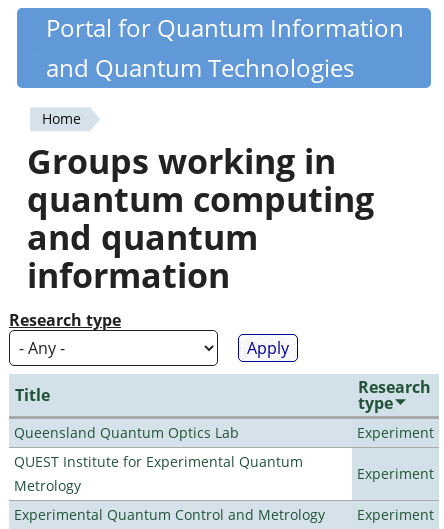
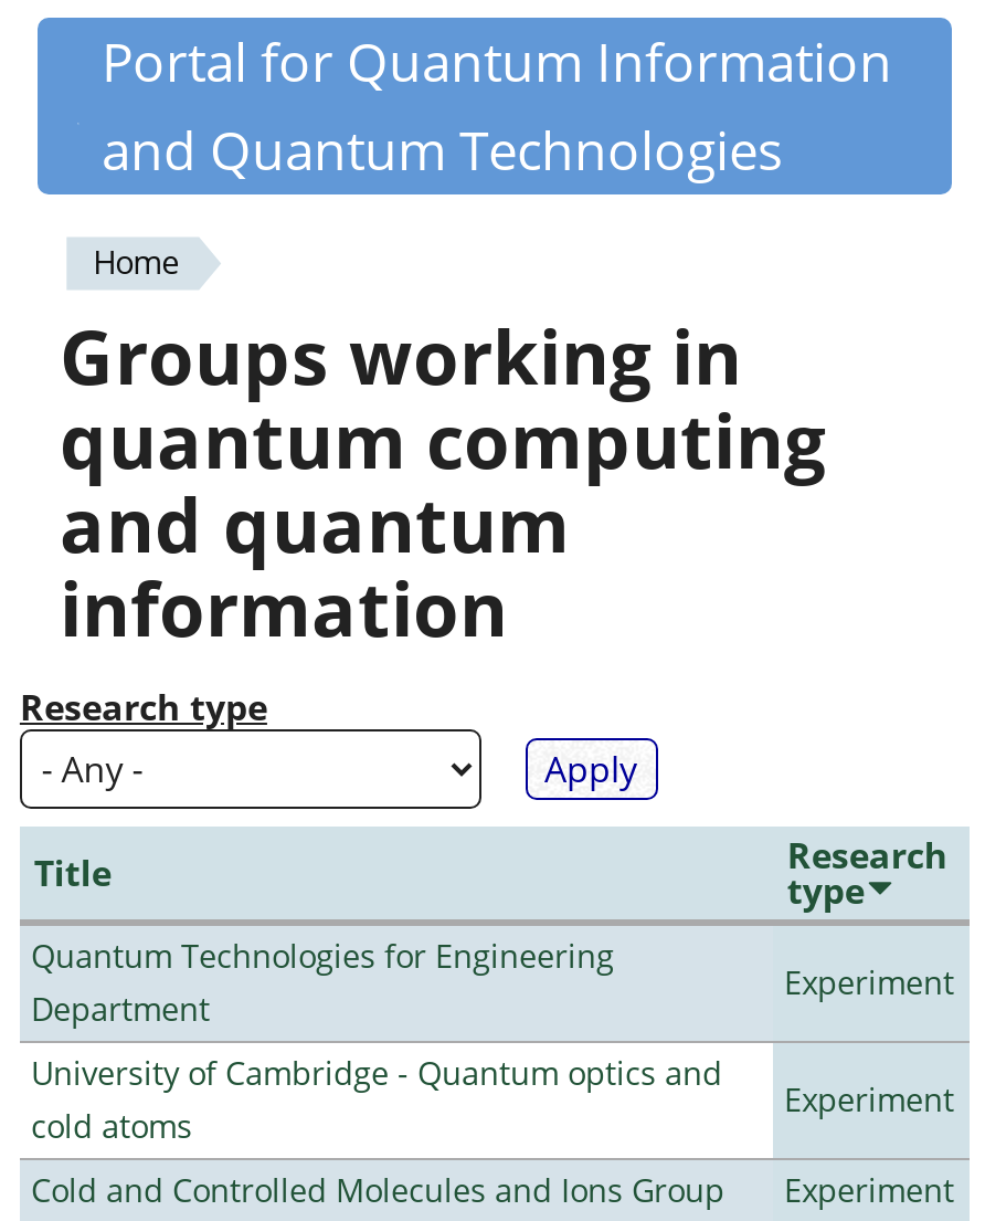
- Queensland Quantum Optics Lab
+ Quantum Technologies for Engineering
+ Department

- QUEST Institute for Experimental Quantum
- Metrology
+ University of Cambridge - Quantum optics and
+ cold atoms

- Experimental Quantum Control and Metrology
+ Cold and Controlled Molecules and Ions Group
